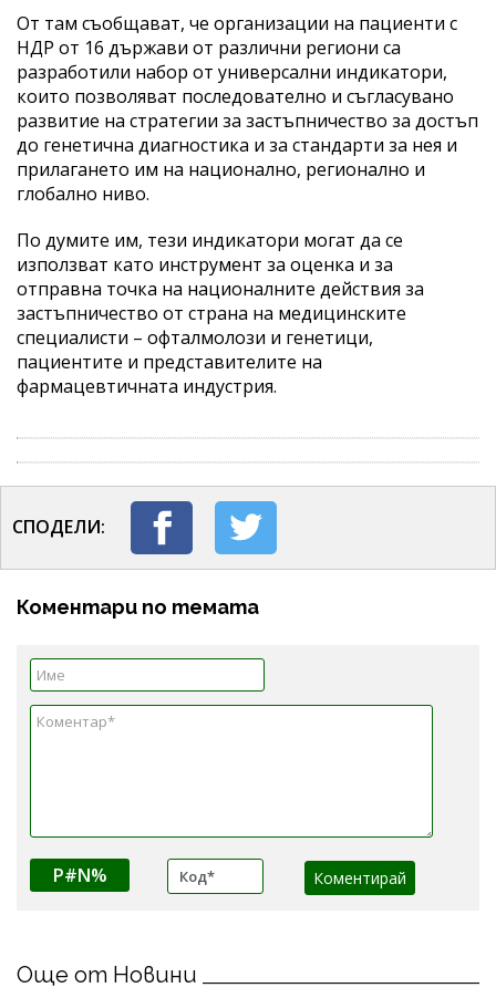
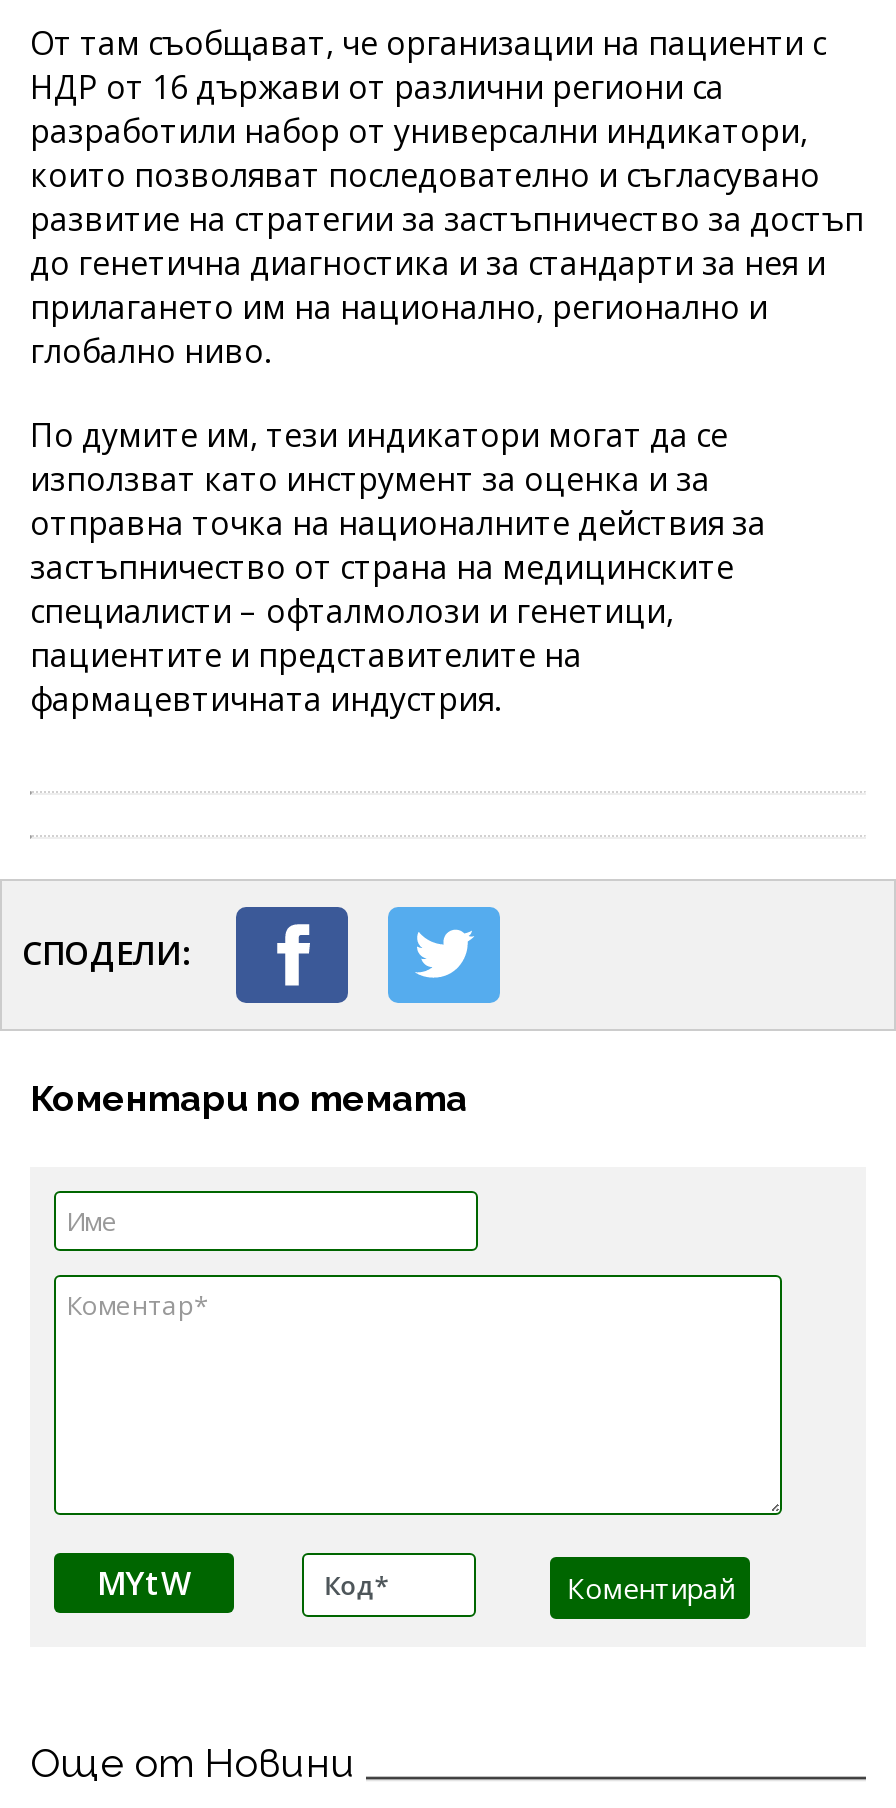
- P#N%
+ MYtW
